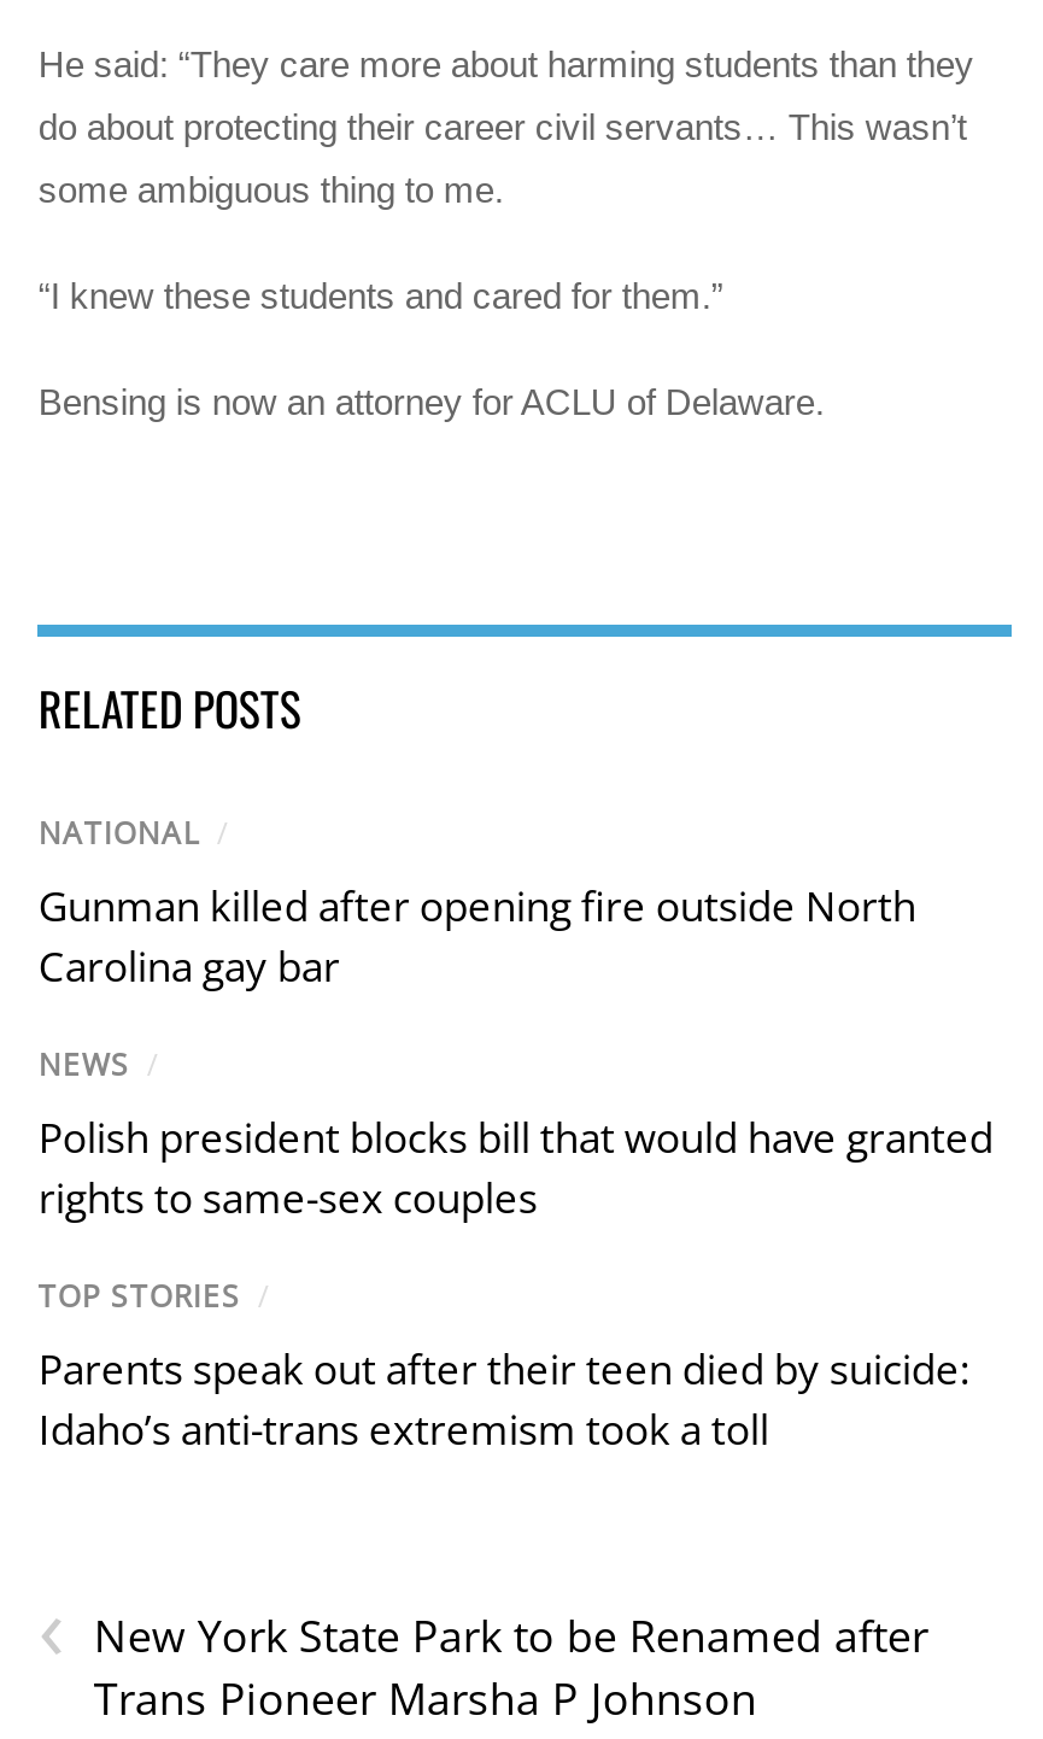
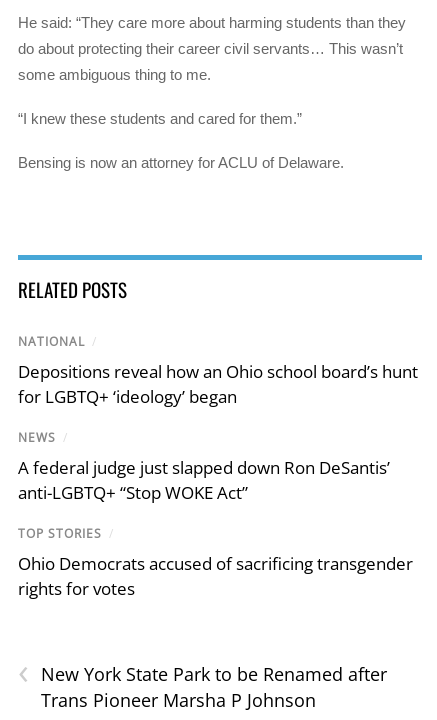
- Gunman killed after opening fire outside North
- Carolina gay bar
+ Depositions reveal how an Ohio school board’s hunt
+ for LGBTQ+ ‘ideology’ began

- Polish president blocks bill that would have granted
- rights to same-sex couples
+ A federal judge just slapped down Ron DeSantis’
+ anti-LGBTQ+ “Stop WOKE Act”

- Parents speak out after their teen died by suicide:
- Idaho’s anti-trans extremism took a toll
+ Ohio Democrats accused of sacrificing transgender
+ rights for votes
